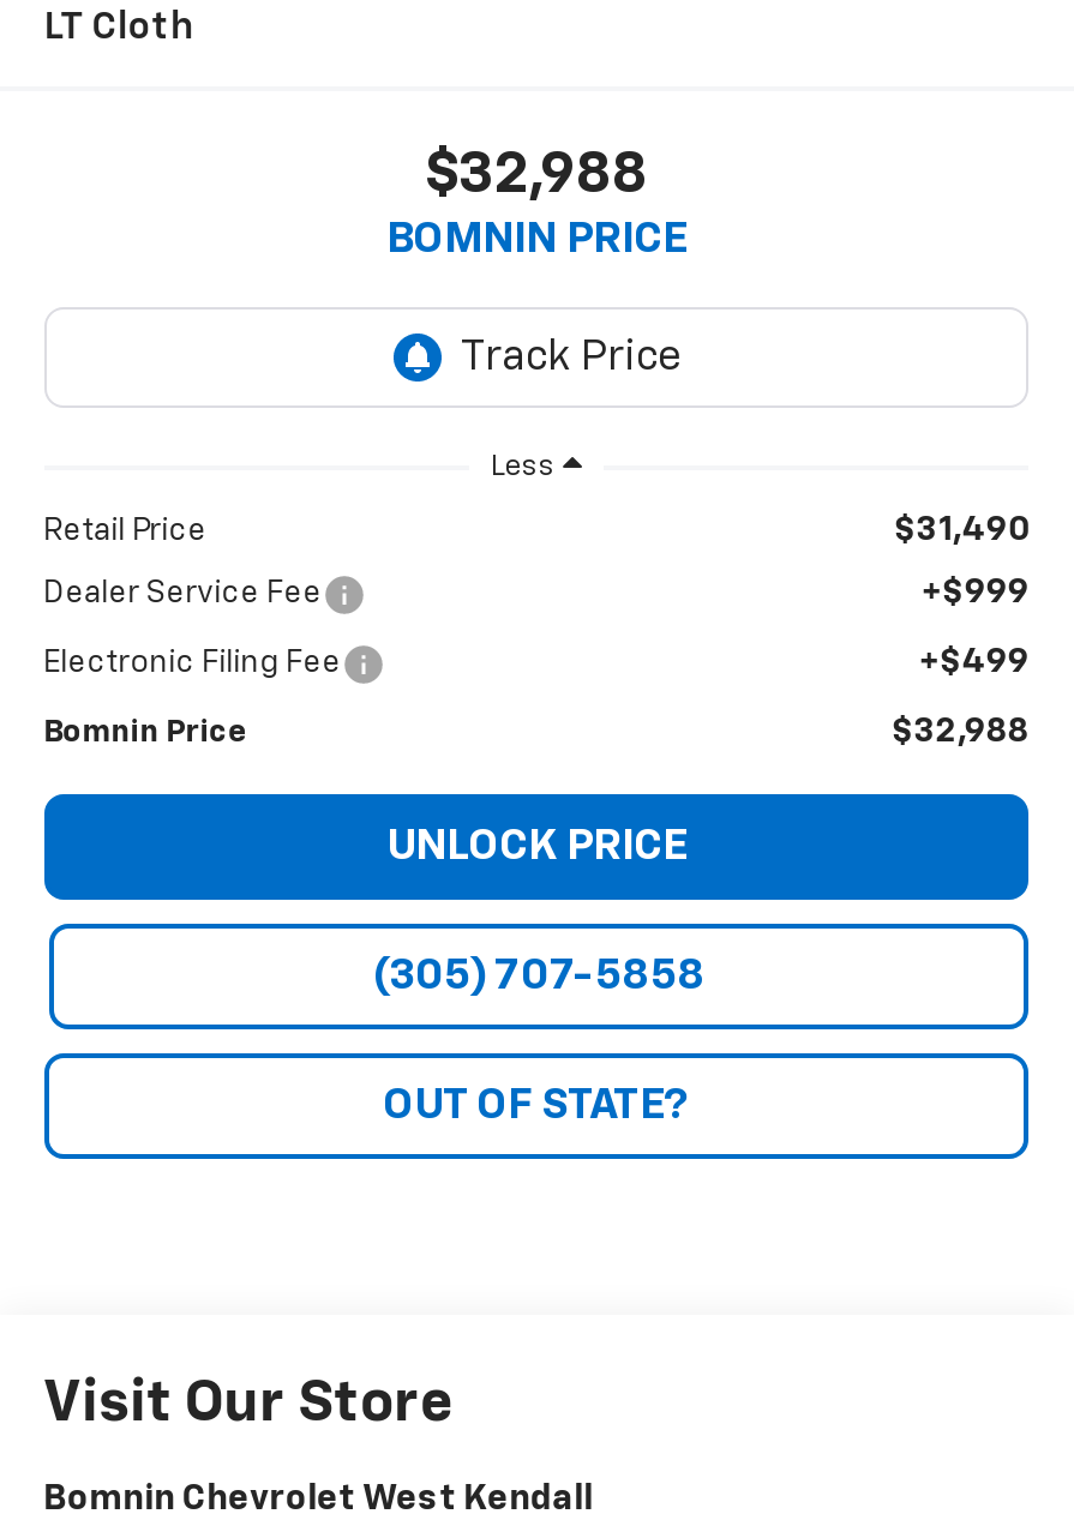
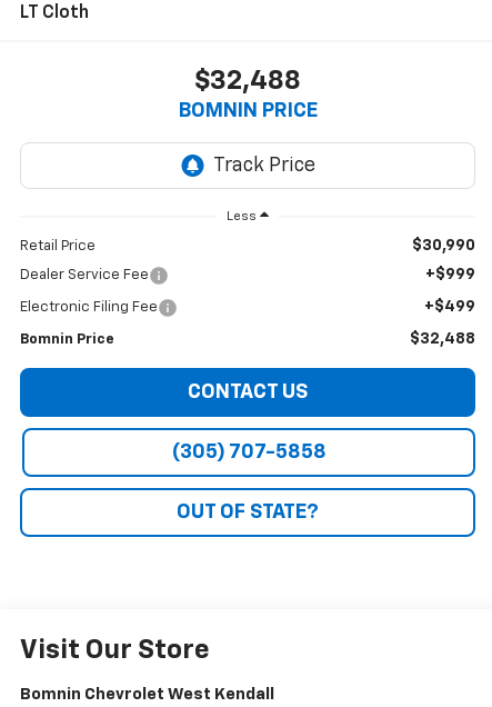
- $32,988
+ $32,488

- $31,490
+ $30,990

- $32,988
+ $32,488

- UNLOCK PRICE
+ CONTACT US
